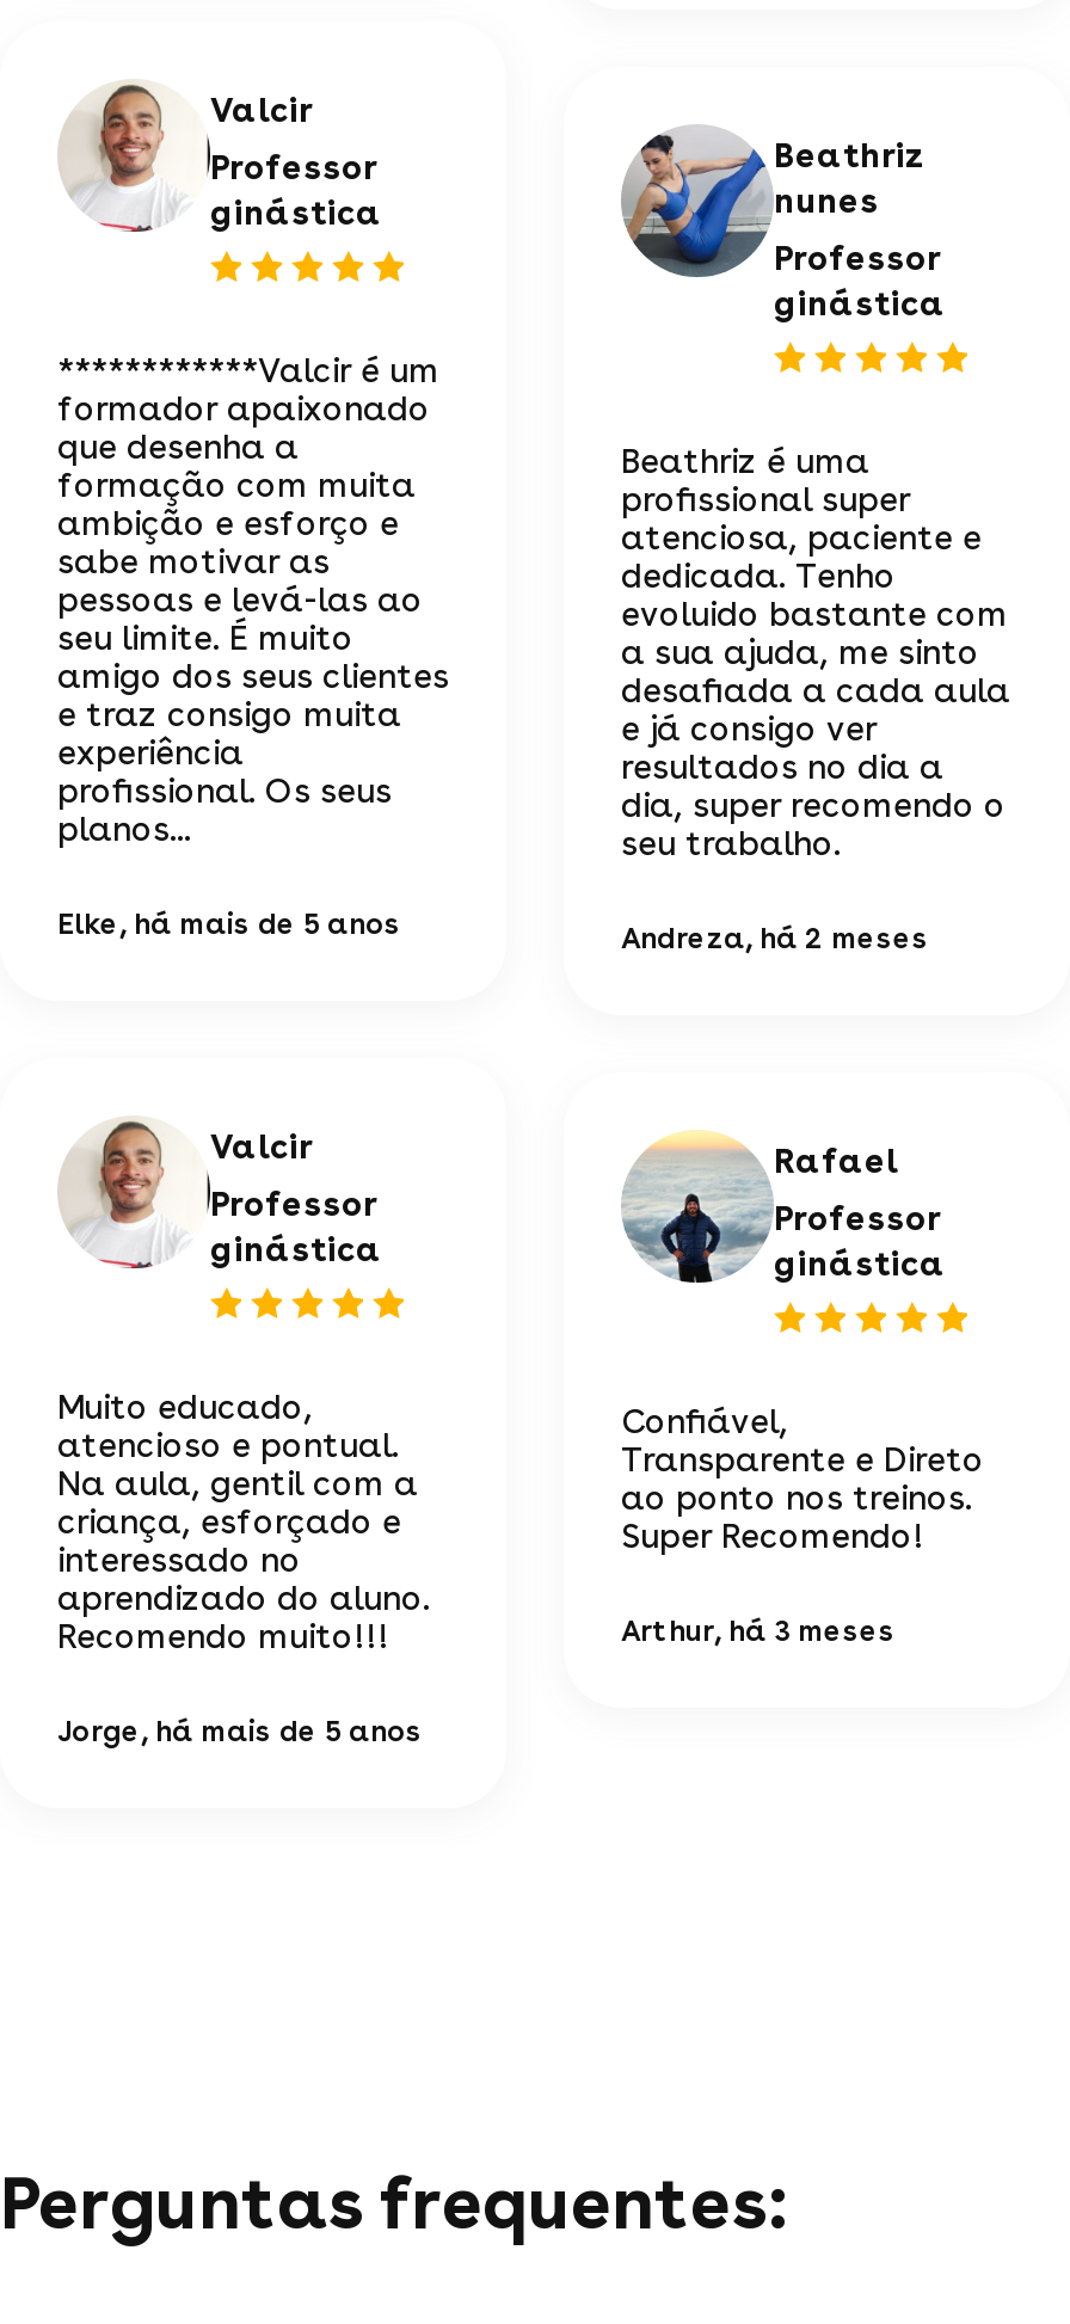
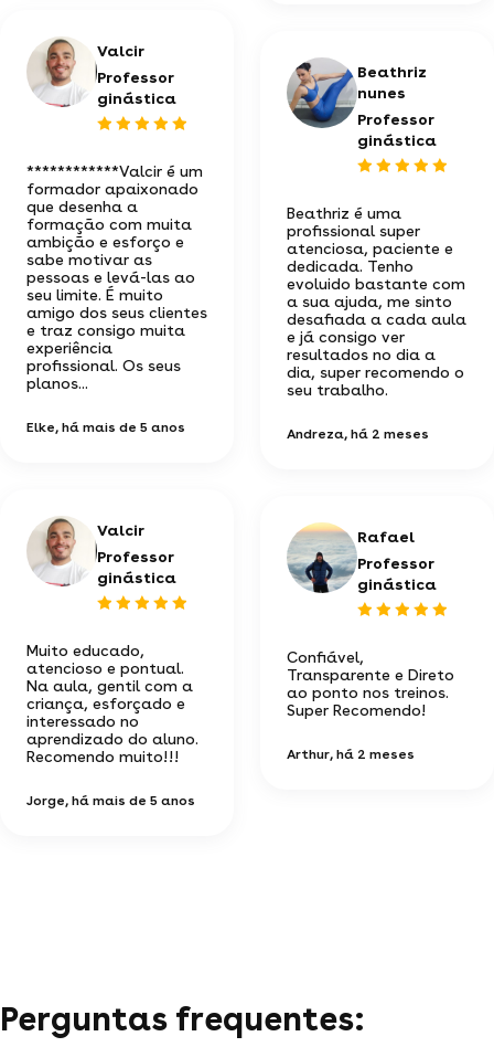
- Arthur, há 3 meses
+ Arthur, há 2 meses
